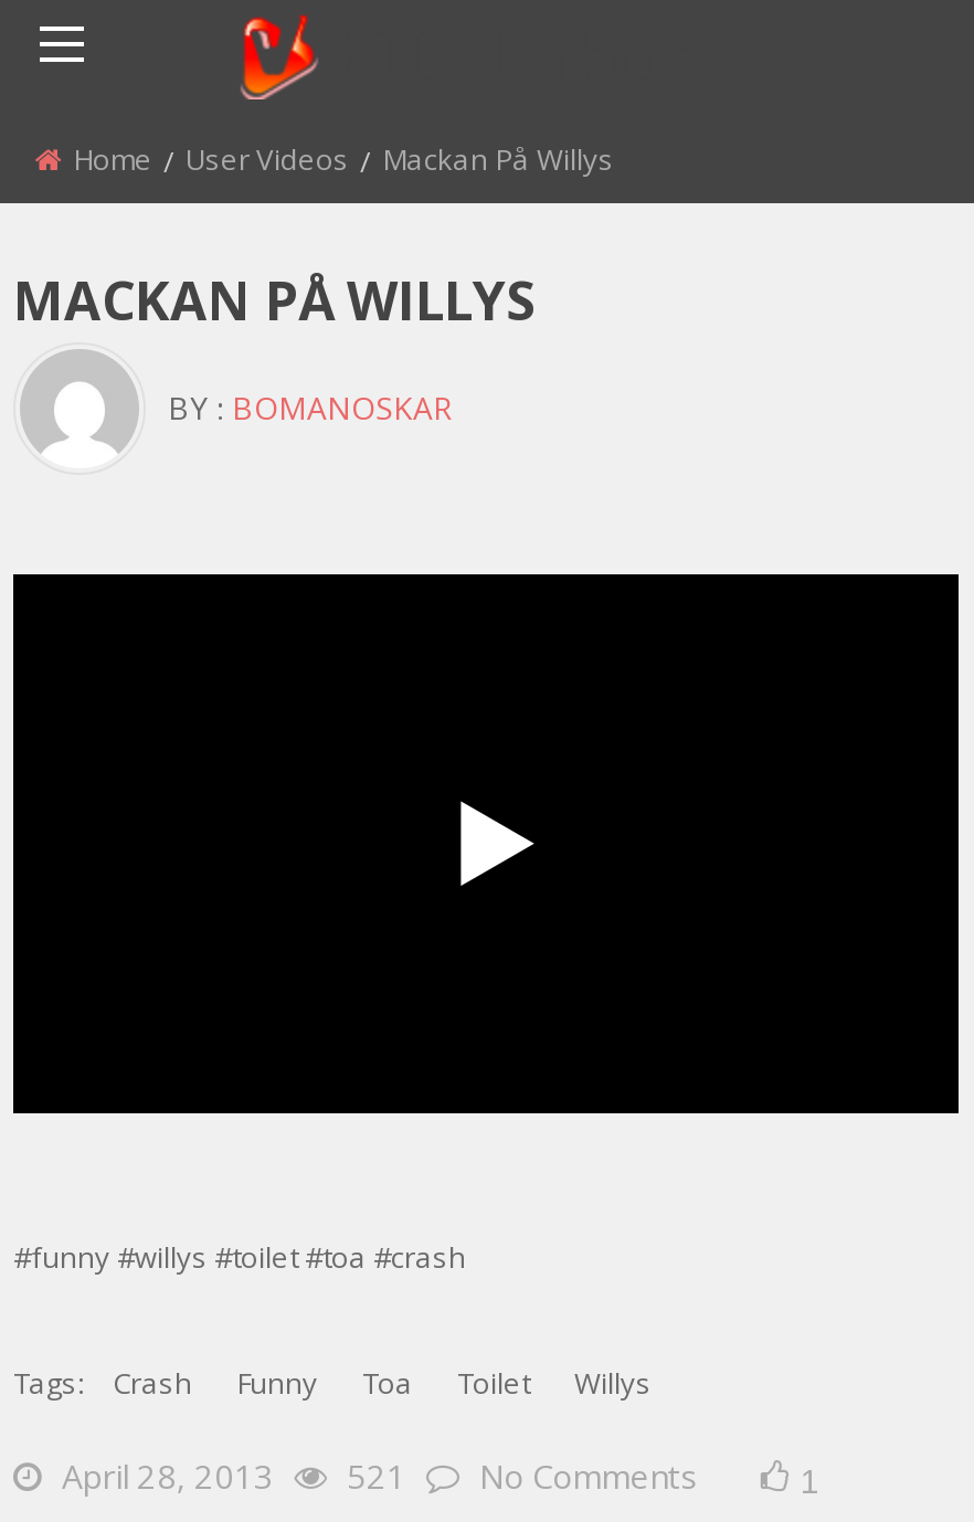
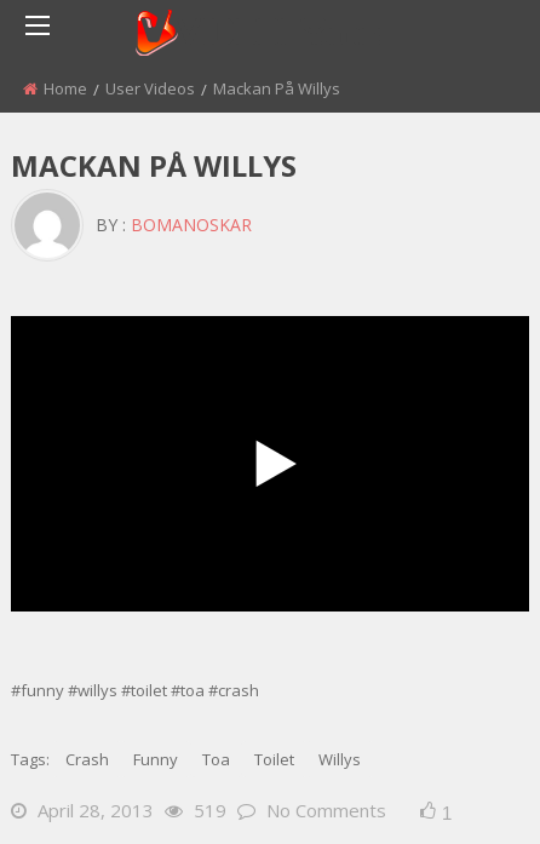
- April 28, 2013 521 No Comments
+ April 28, 2013 519 No Comments
